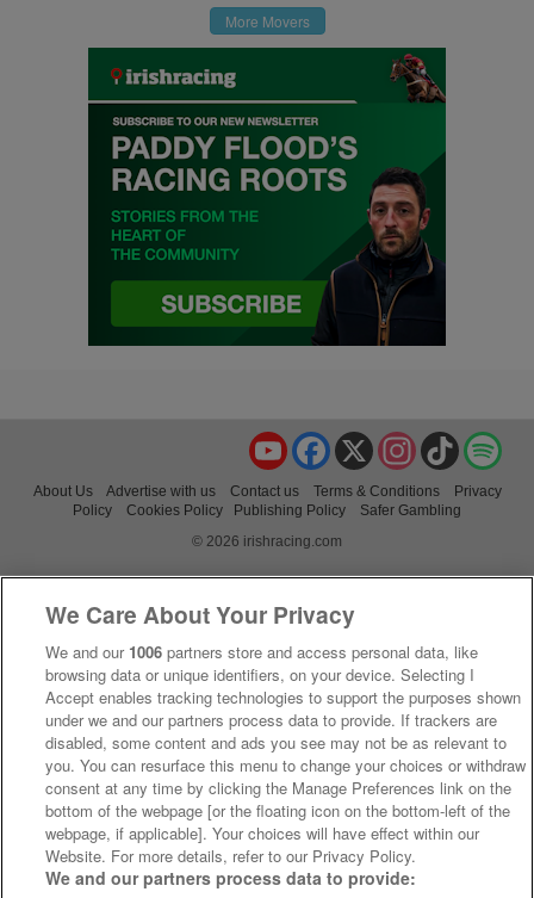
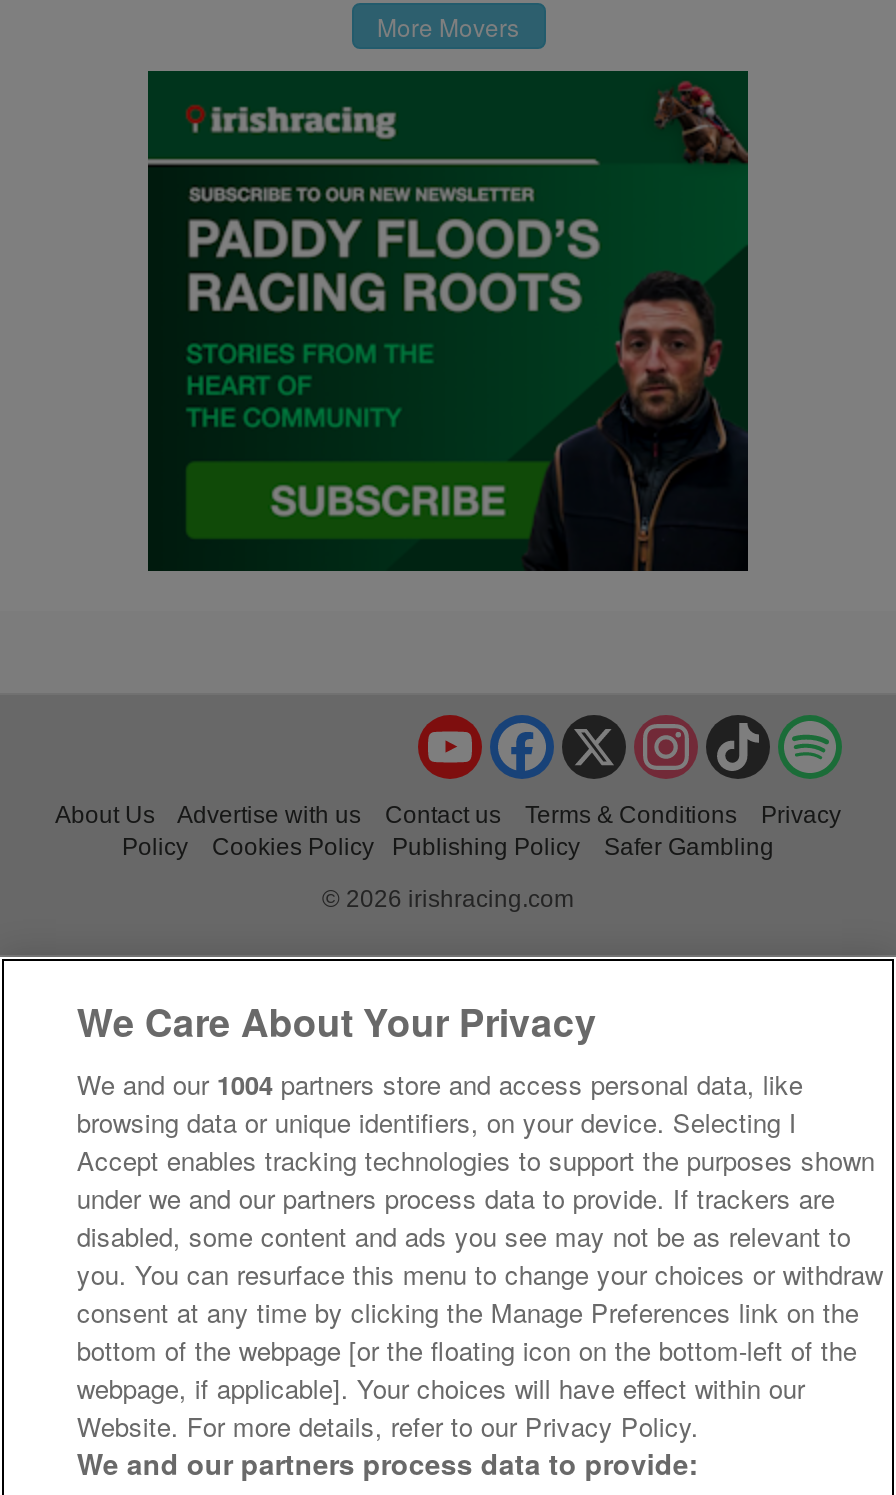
- We and our 1006 partners store and access personal data, like
+ We and our 1004 partners store and access personal data, like
